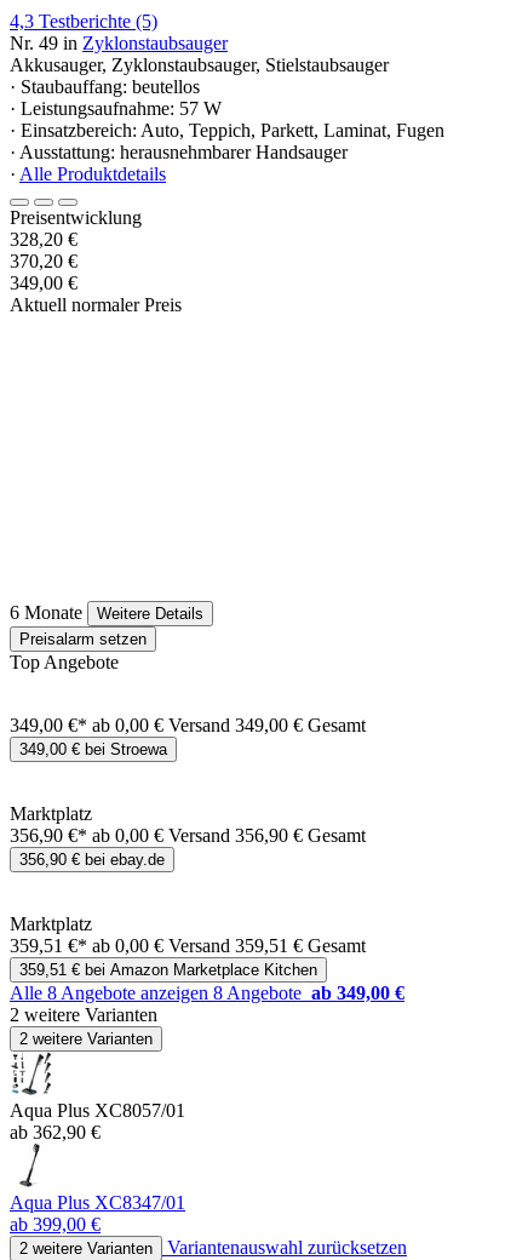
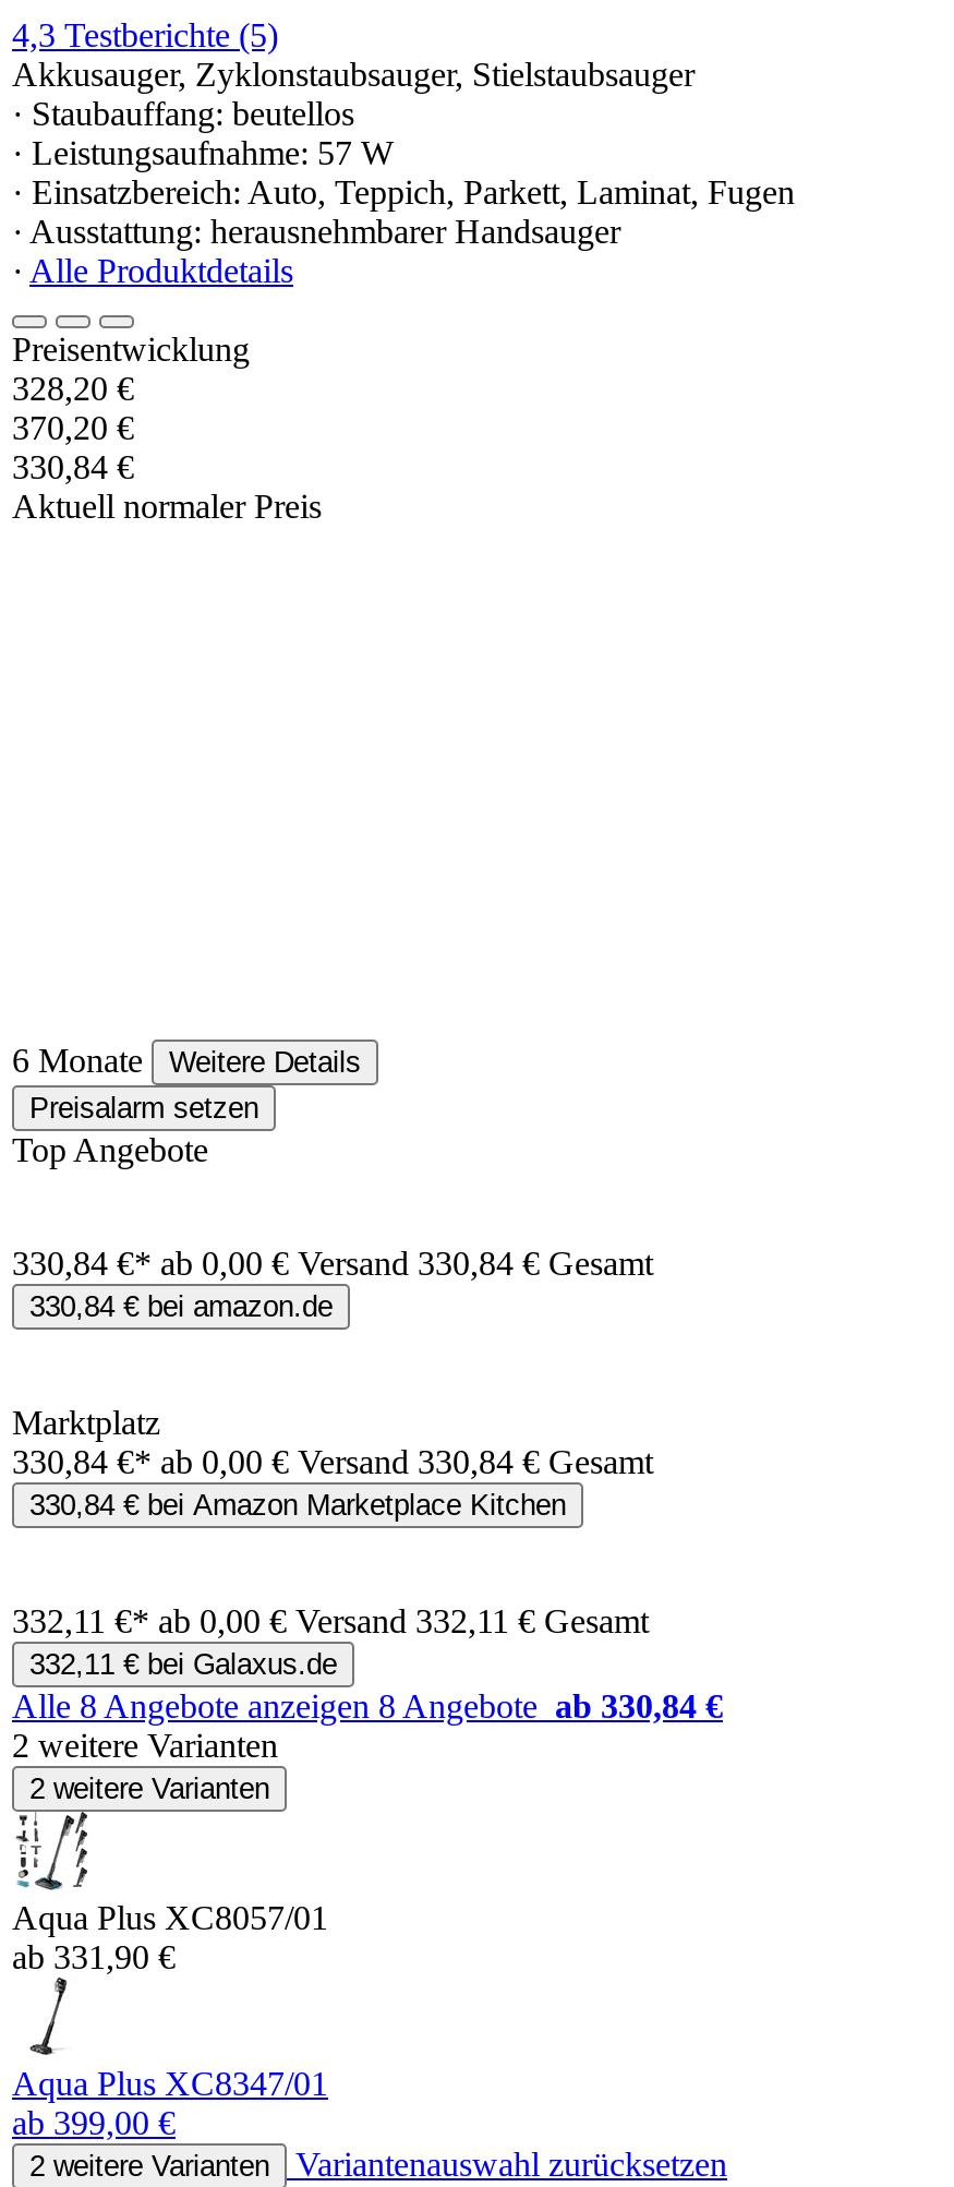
- Nr. 49 in Zyklonstaubsauger

- 349,00 €
+ 330,84 €

- 349,00 €* ab 0,00 € Versand 349,00 € Gesamt
+ 330,84 €* ab 0,00 € Versand 330,84 € Gesamt

- 349,00 € bei Stroewa
+ 330,84 € bei amazon.de

- 356,90 €* ab 0,00 € Versand 356,90 € Gesamt
- 356,90 € bei ebay.de
+ 330,84 €* ab 0,00 € Versand 330,84 € Gesamt
+ 330,84 € bei Amazon Marketplace Kitchen

- Marktplatz
- 359,51 €* ab 0,00 € Versand 359,51 € Gesamt
- 359,51 € bei Amazon Marketplace Kitchen
- Alle 8 Angebote anzeigen8 Angeboteab 349,00 €
+ 332,11 €* ab 0,00 € Versand 332,11 € Gesamt
+ 332,11 € bei Galaxus.de
+ Alle 8 Angebote anzeigen 8 Angebote ab 330,84 €

- ab 362,90 €
+ ab 331,90 €
